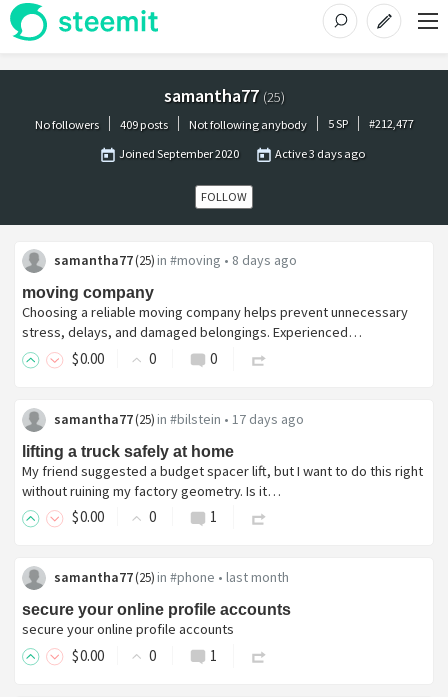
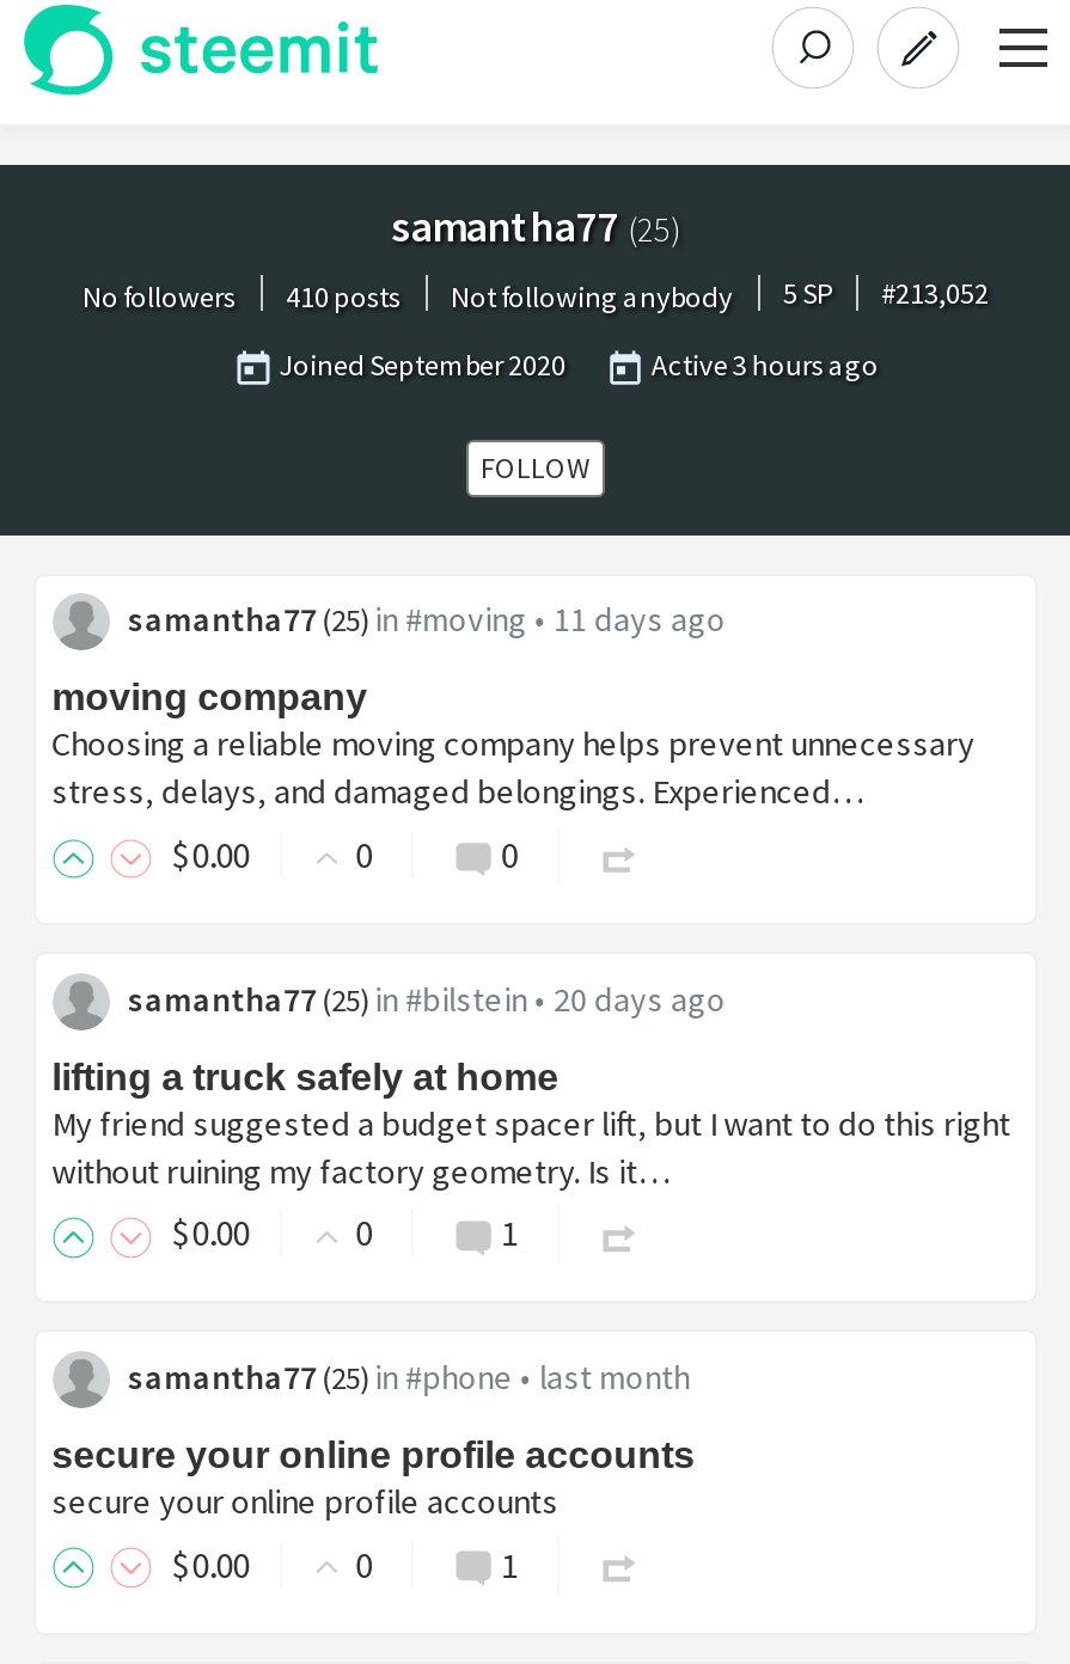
- 409 posts
+ 410 posts

- #212,477
+ #213,052

- Active 3 days ago
+ Active 3 hours ago

- samantha77 (25) in #moving • 8 days ago
+ samantha77 (25) in #moving • 11 days ago

- samantha77 (25) in #bilstein • 17 days ago
+ samantha77 (25) in #bilstein • 20 days ago
